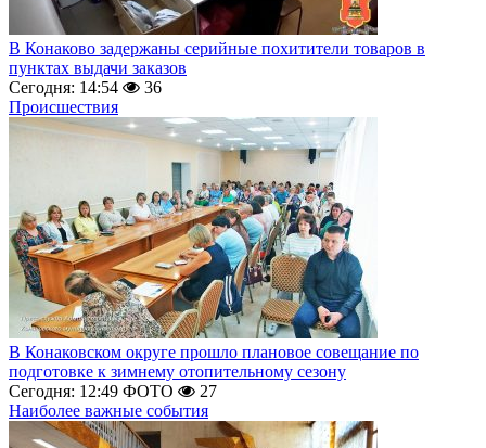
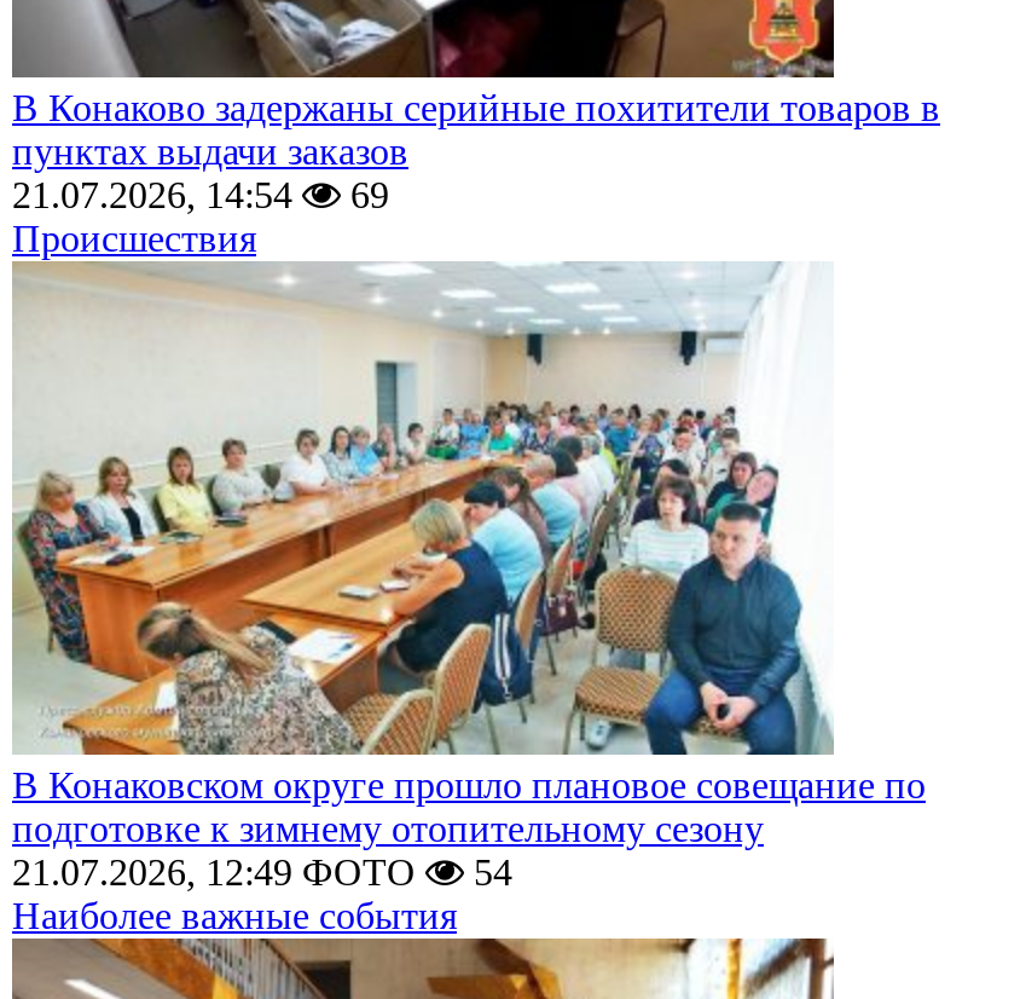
- Сегодня: 14:54
- 36
+ 21.07.2026, 14:54
+ 69

- Сегодня: 12:49 ФОТО
+ 21.07.2026, 12:49 ФОТО

- 27
+ 54
